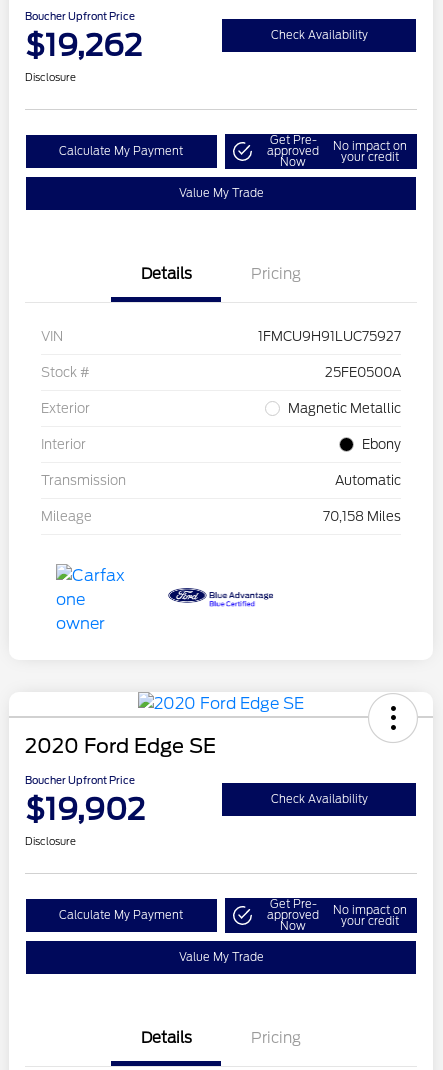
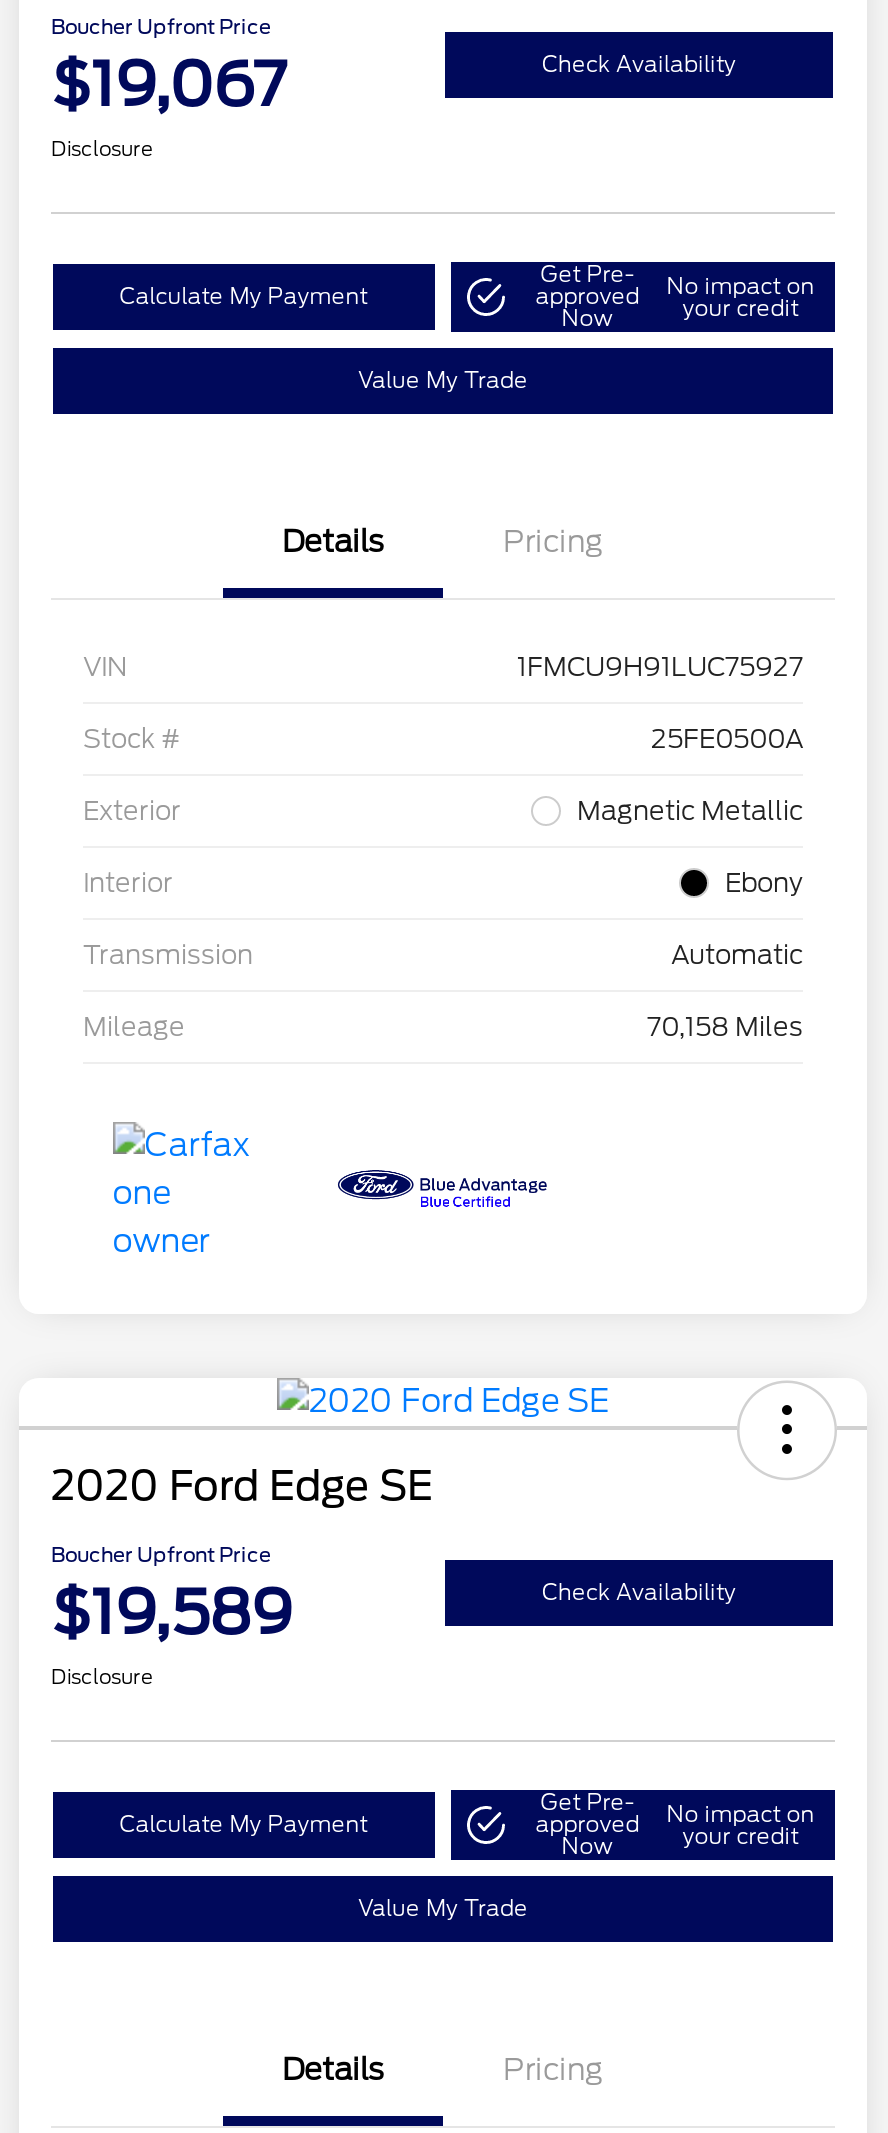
- $19,262
+ $19,067

- $19,902
+ $19,589
